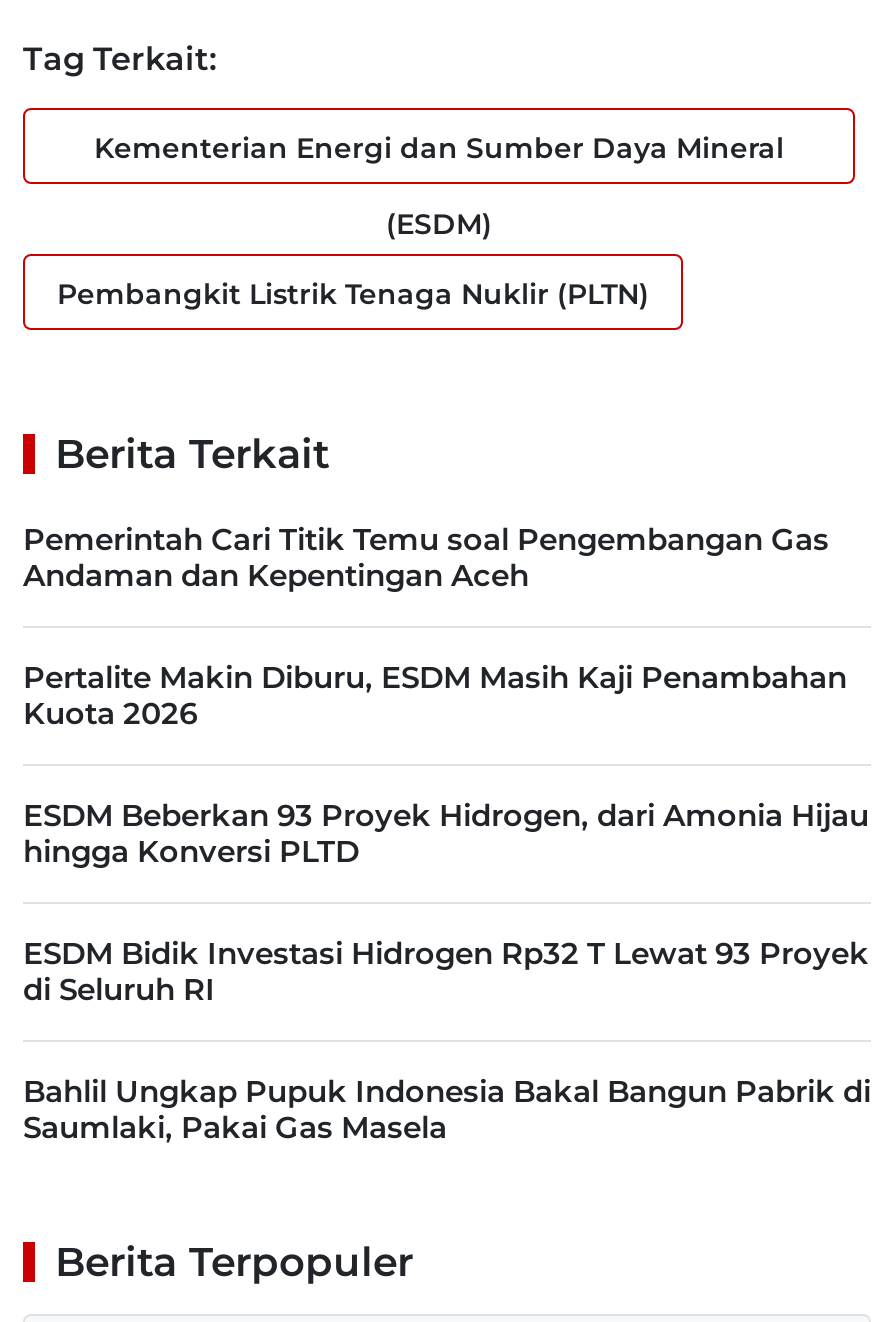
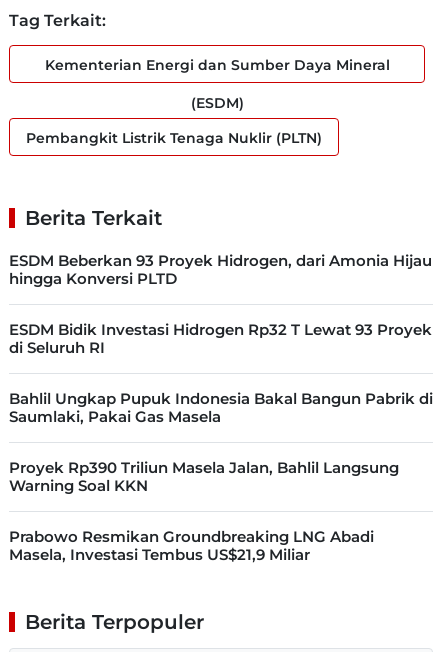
- Pemerintah Cari Titik Temu soal Pengembangan Gas
- Andaman dan Kepentingan Aceh
- Pertalite Makin Diburu, ESDM Masih Kaji Penambahan
- Kuota 2026

moved up: ESDM Beberkan 93 Proyek Hidrogen, dari Amonia Hijau | hingga Konversi PLTD | ESDM Bidik Investasi Hidrogen Rp32 T Lewat 93 Proyek | di Seluruh RI | Bahlil Ungkap Pupuk Indonesia Bakal Bangun Pabrik di | Saumlaki, Pakai Gas Masela

+ Proyek Rp390 Triliun Masela Jalan, Bahlil Langsung
+ Warning Soal KKN
+ Prabowo Resmikan Groundbreaking LNG Abadi
+ Masela, Investasi Tembus US$21,9 Miliar
